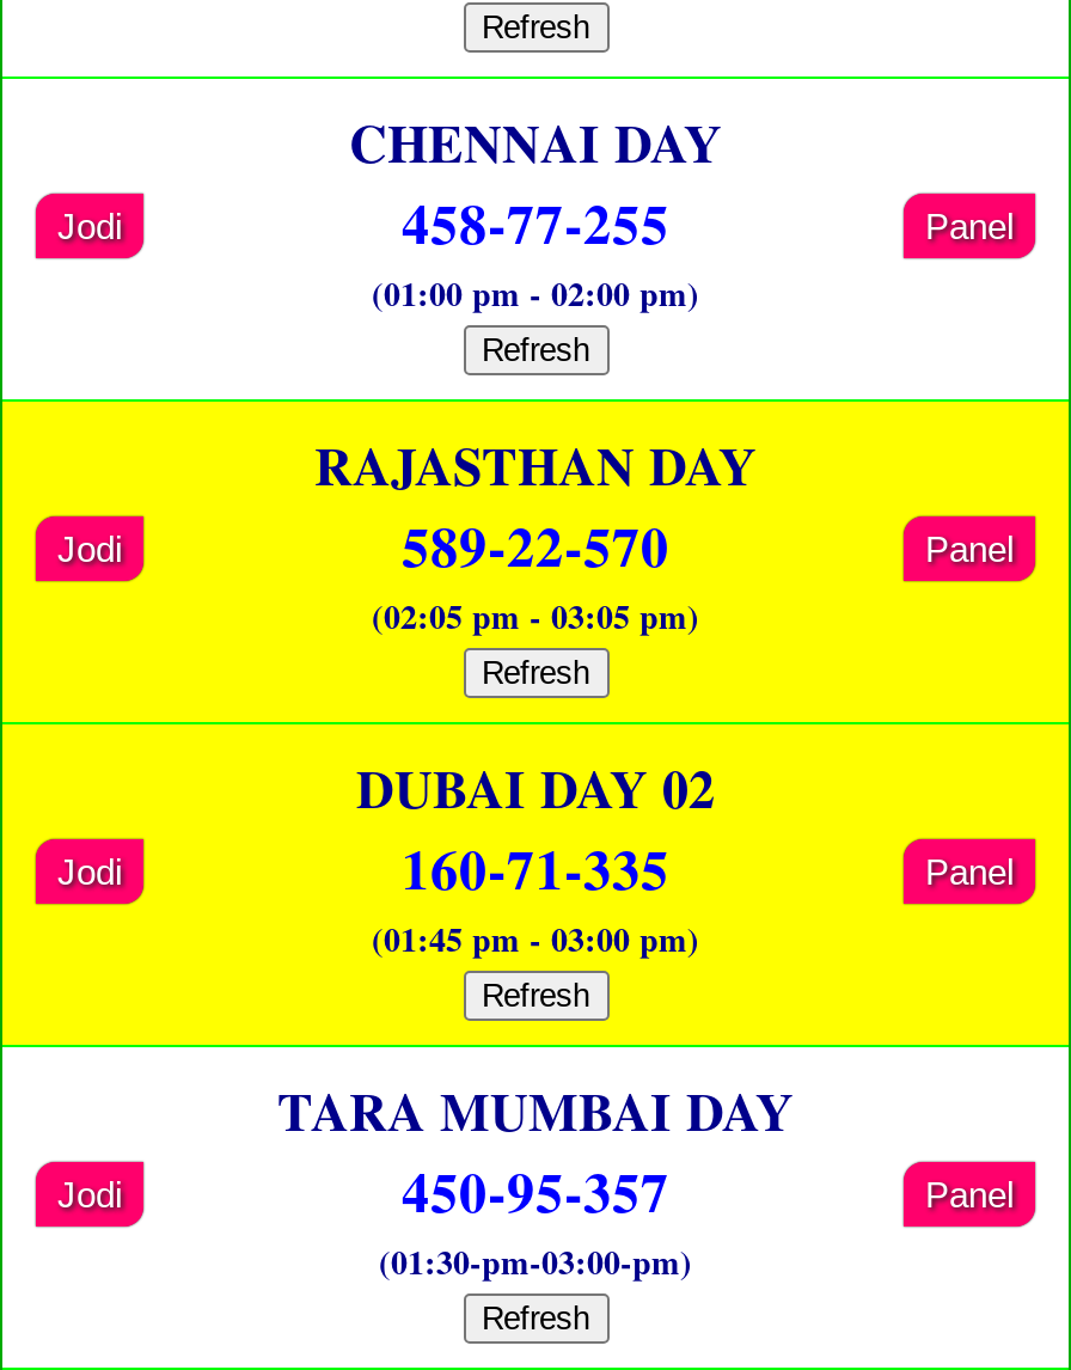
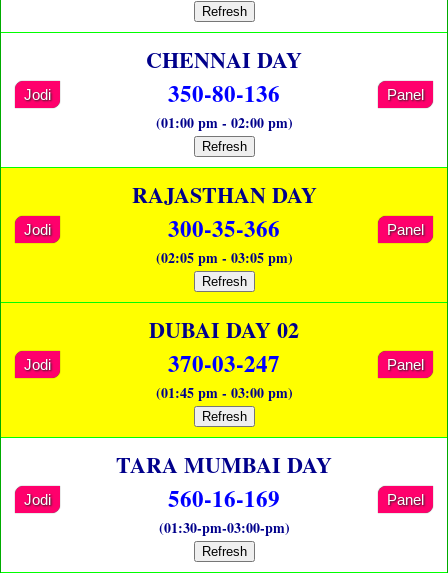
- 458-77-255
+ 350-80-136

- 589-22-570
+ 300-35-366

- 160-71-335
+ 370-03-247

- 450-95-357
+ 560-16-169
